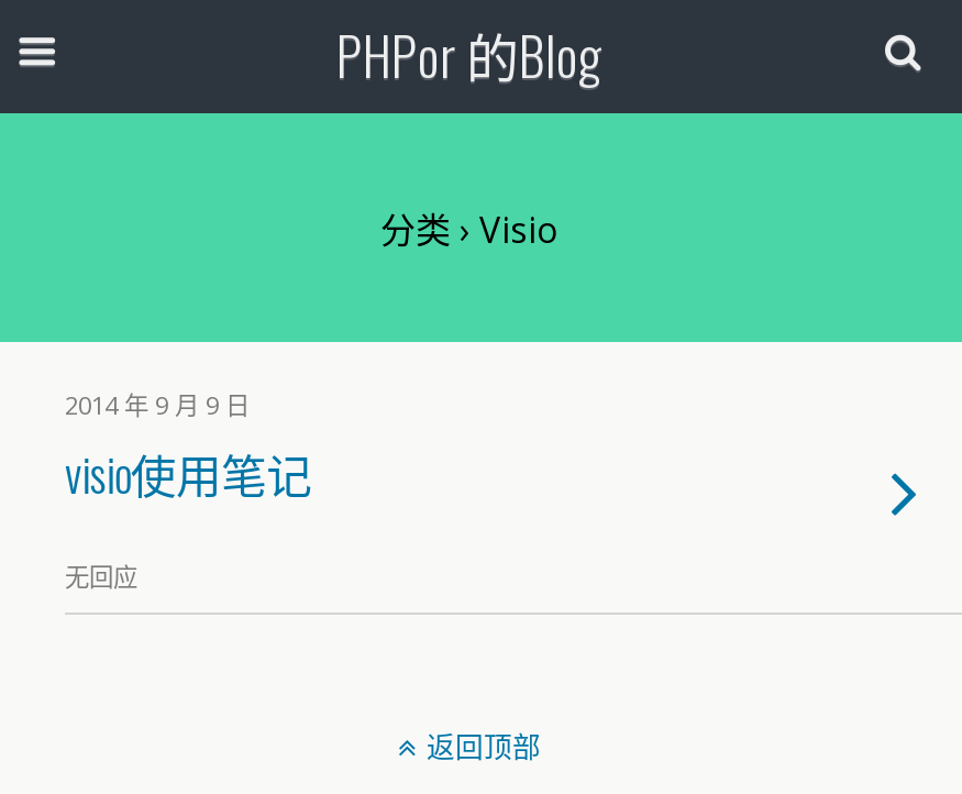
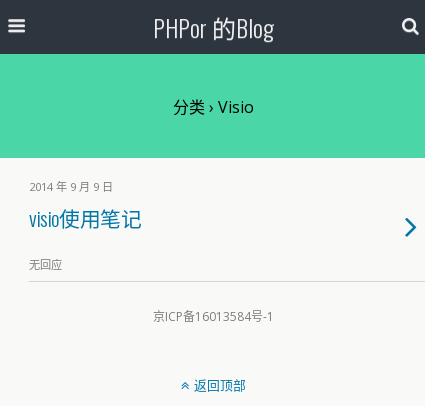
+ 京ICP备16013584号-1
